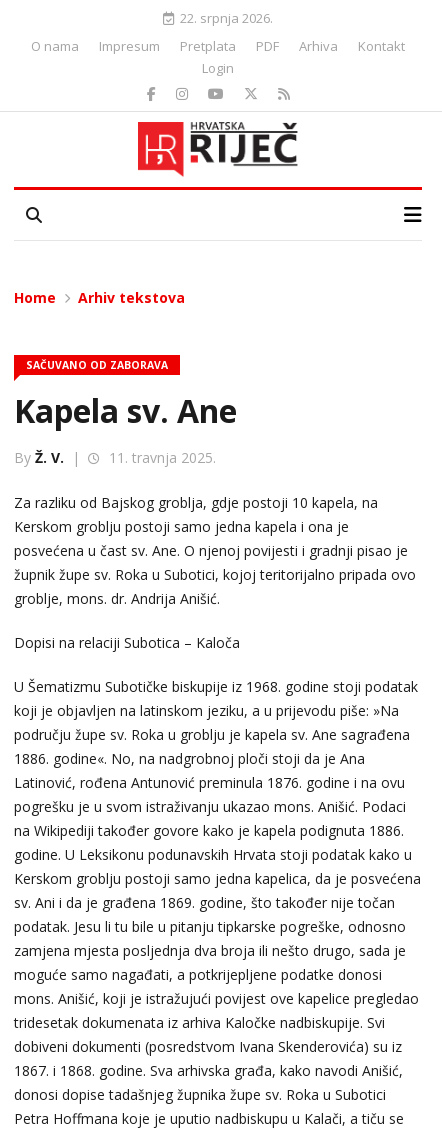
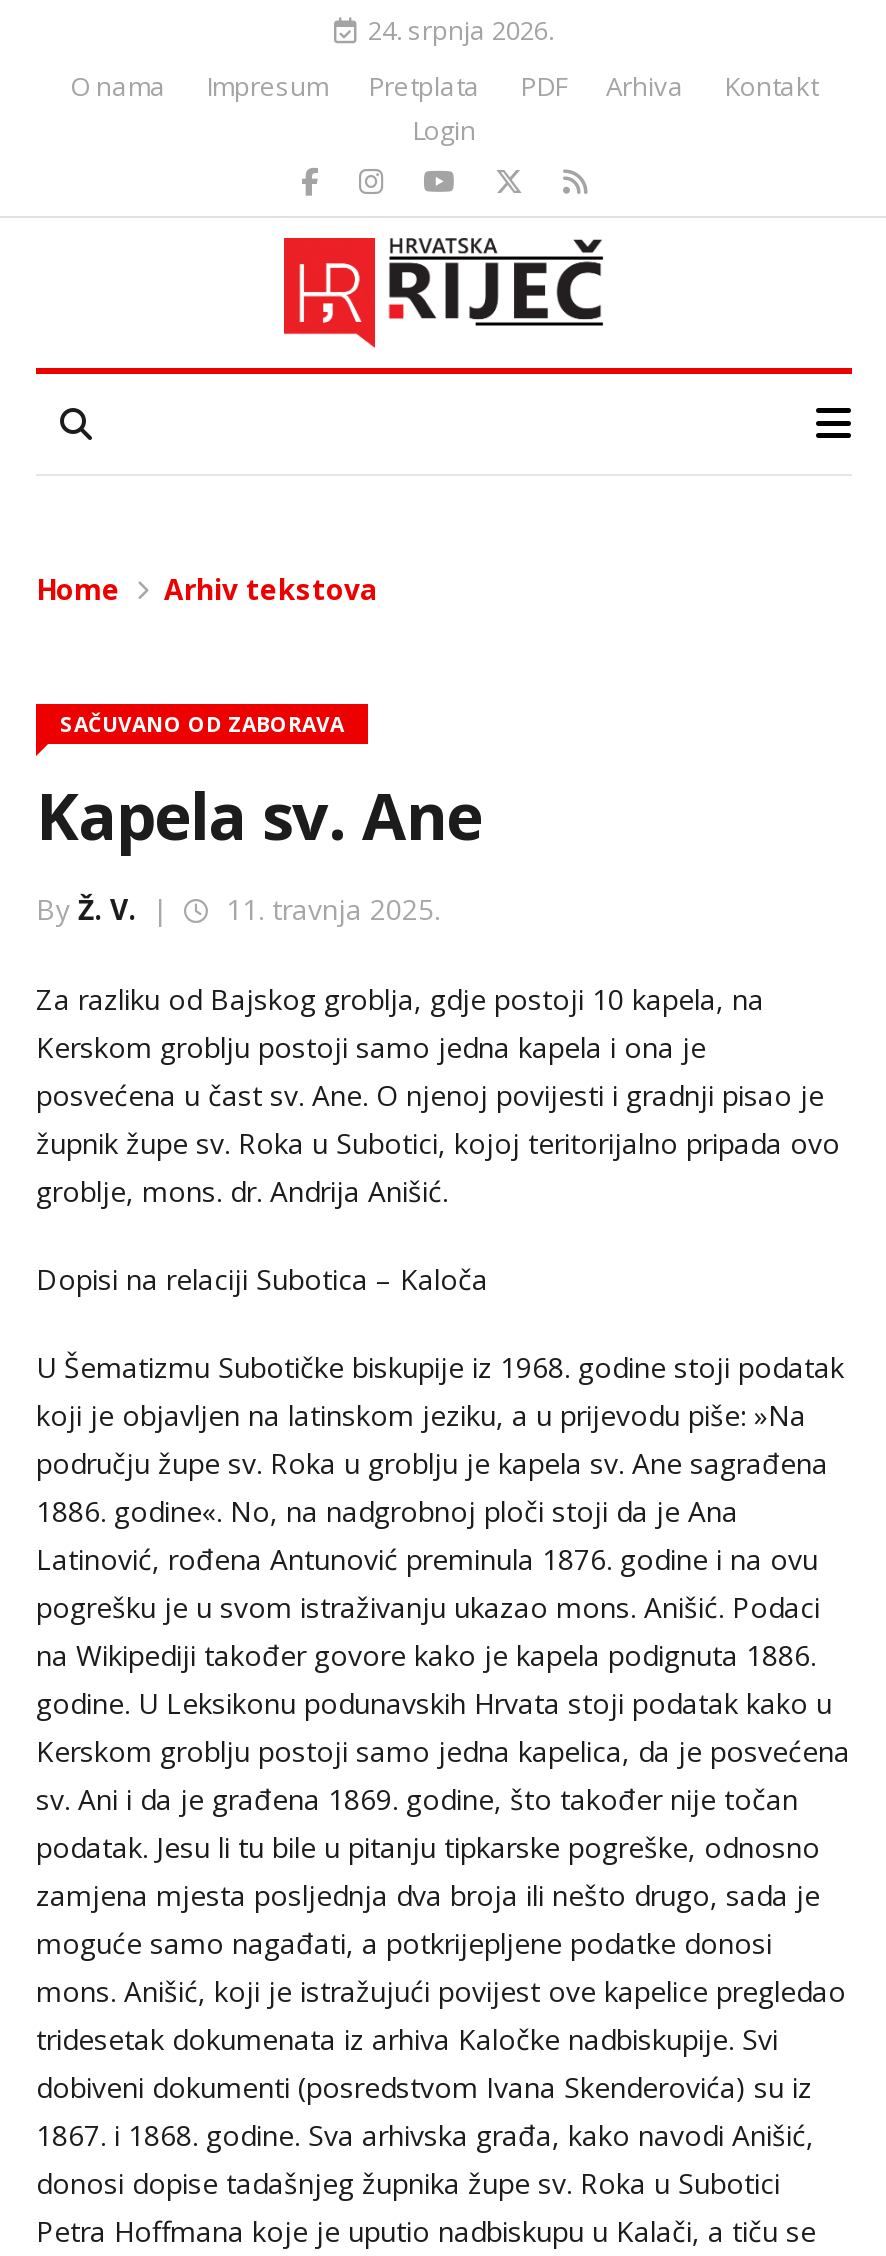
- 22. srpnja 2026.
+ 24. srpnja 2026.
